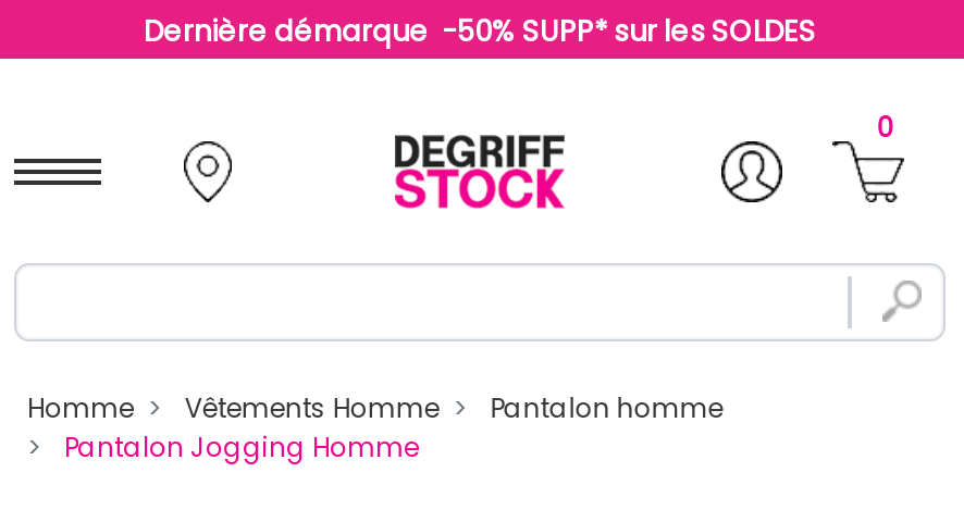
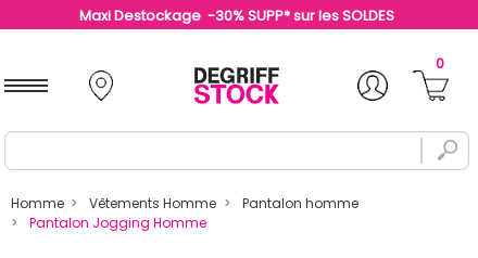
- Dernière démarque -50% SUPP* sur les SOLDES
+ Maxi Destockage -30% SUPP* sur les SOLDES
